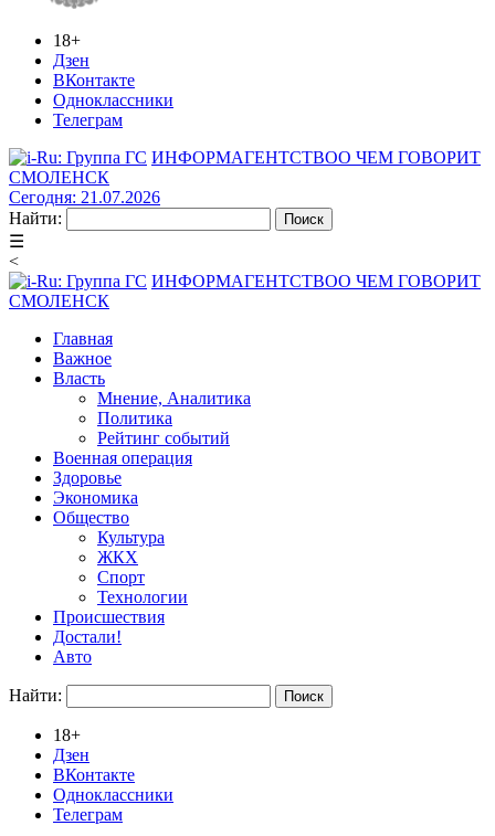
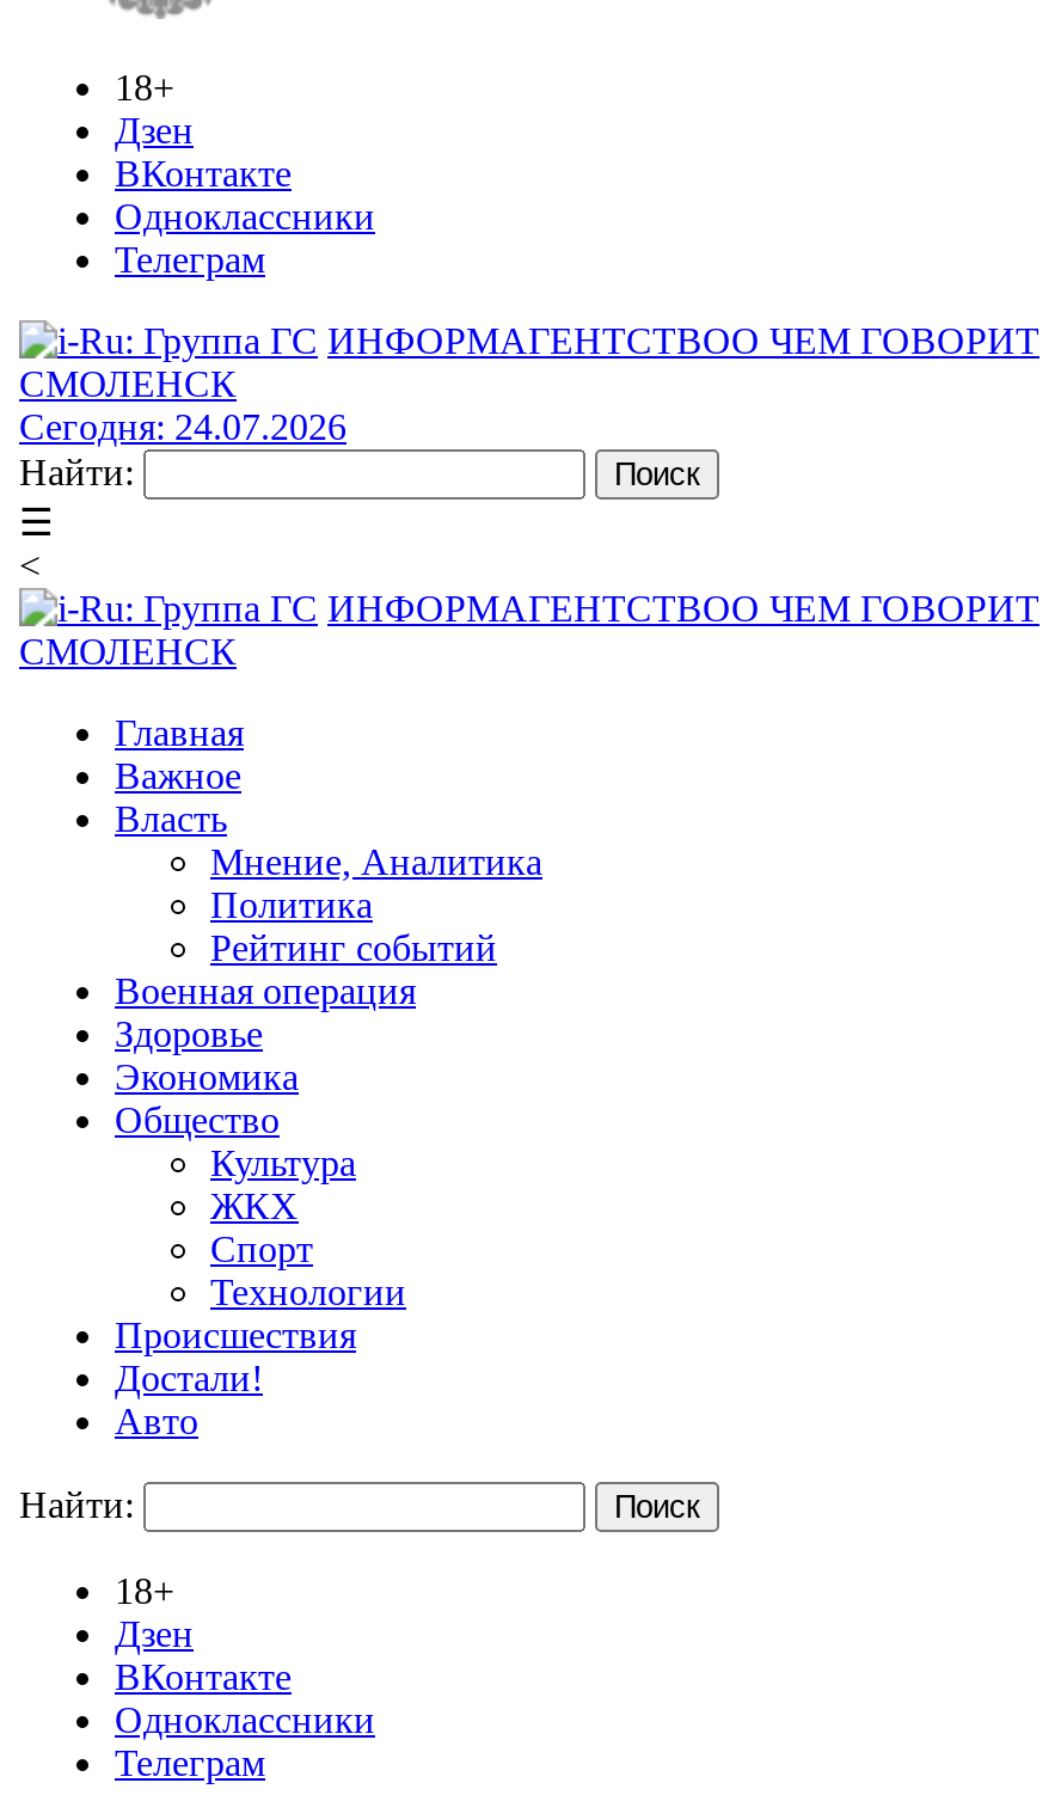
- Сегодня: 21.07.2026
+ Сегодня: 24.07.2026
